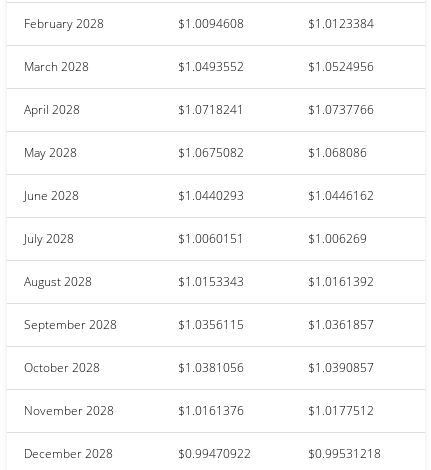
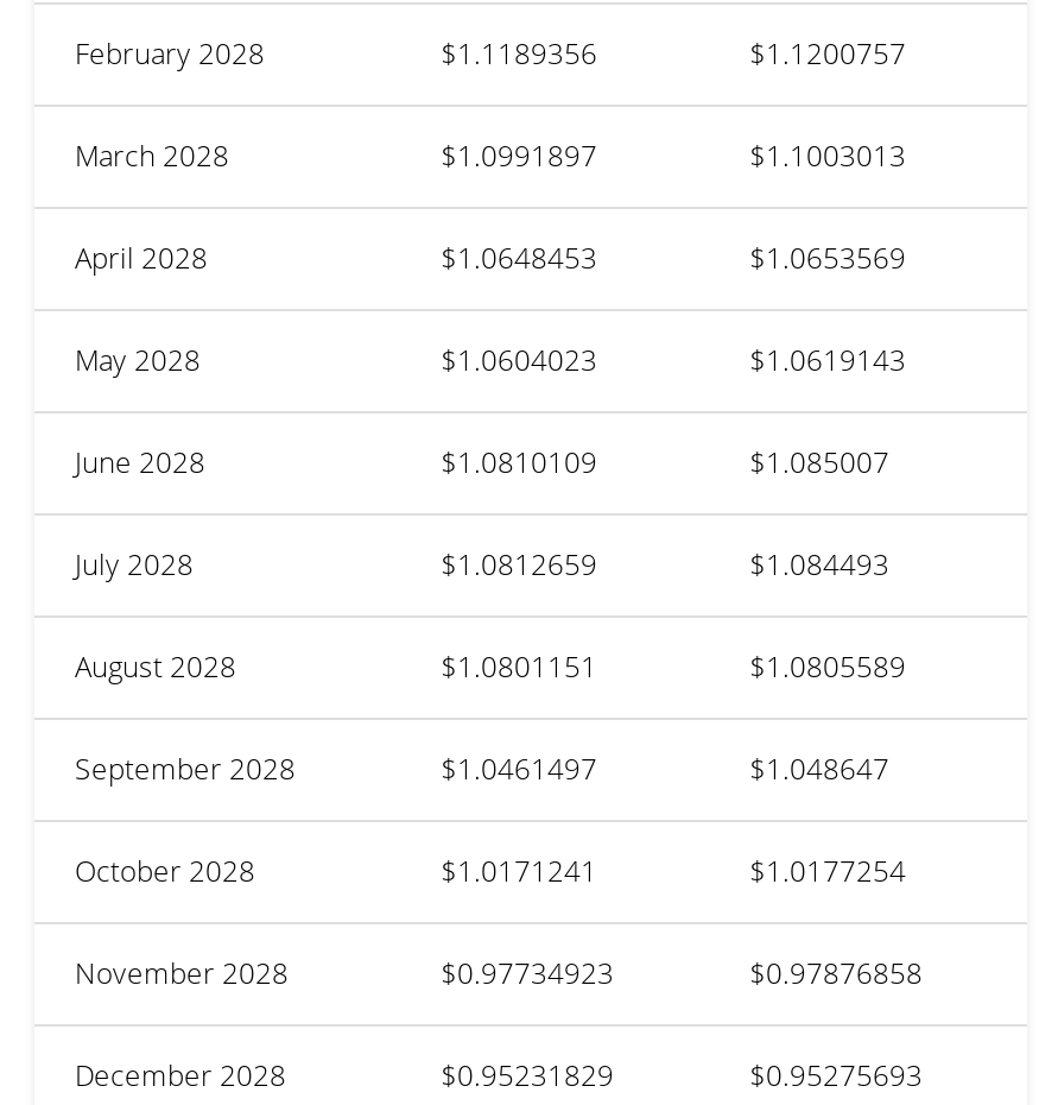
- $1.0094608
+ $1.1189356

- $1.0123384
+ $1.1200757

- $1.0493552
+ $1.0991897

- $1.0524956
+ $1.1003013

- $1.0718241
+ $1.0648453

- $1.0737766
+ $1.0653569

- $1.0675082
+ $1.0604023

- $1.068086
+ $1.0619143

- $1.0440293
+ $1.0810109

- $1.0446162
+ $1.085007

- $1.0060151
+ $1.0812659

- $1.006269
+ $1.084493

- $1.0153343
+ $1.0801151

- $1.0161392
+ $1.0805589

- $1.0356115
+ $1.0461497

- $1.0361857
+ $1.048647

- $1.0381056
+ $1.0171241

- $1.0390857
+ $1.0177254

- $1.0161376
+ $0.97734923

- $1.0177512
+ $0.97876858

- $0.99470922
+ $0.95231829

- $0.99531218
+ $0.95275693
